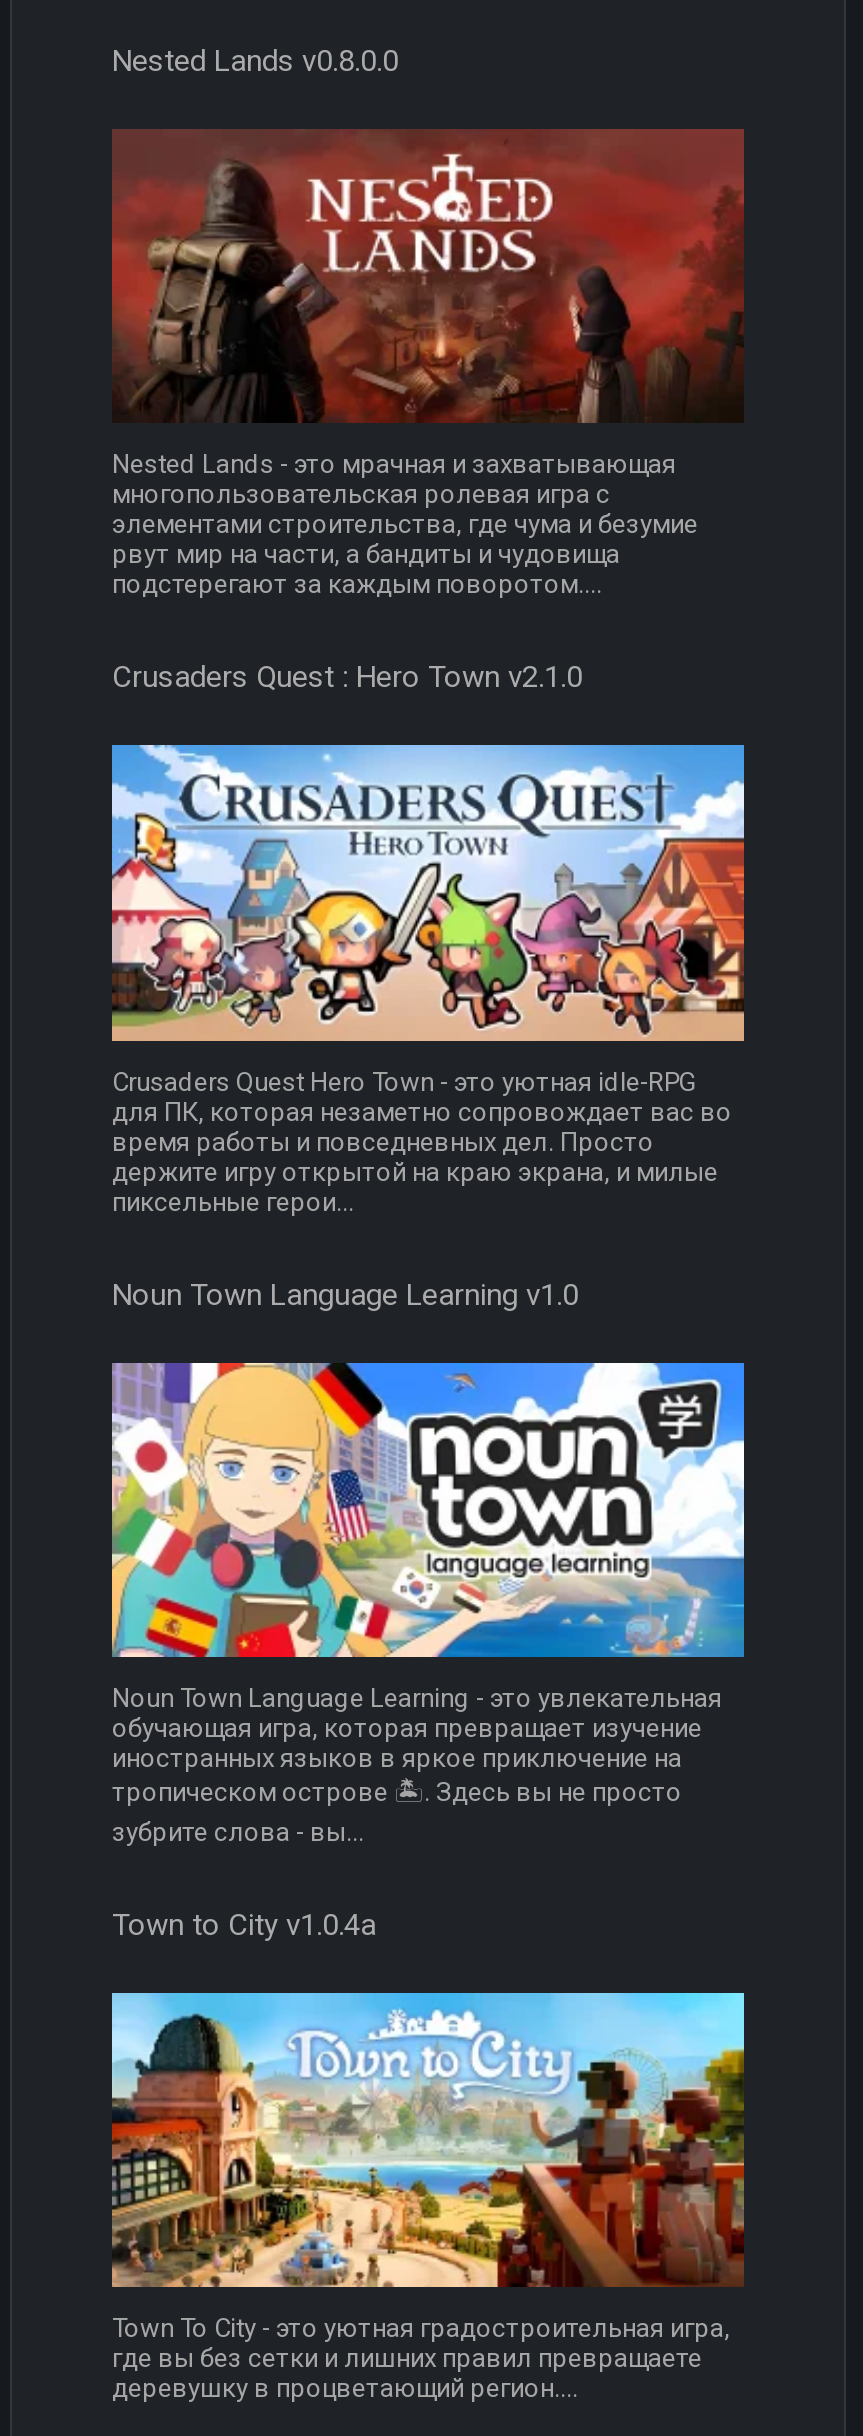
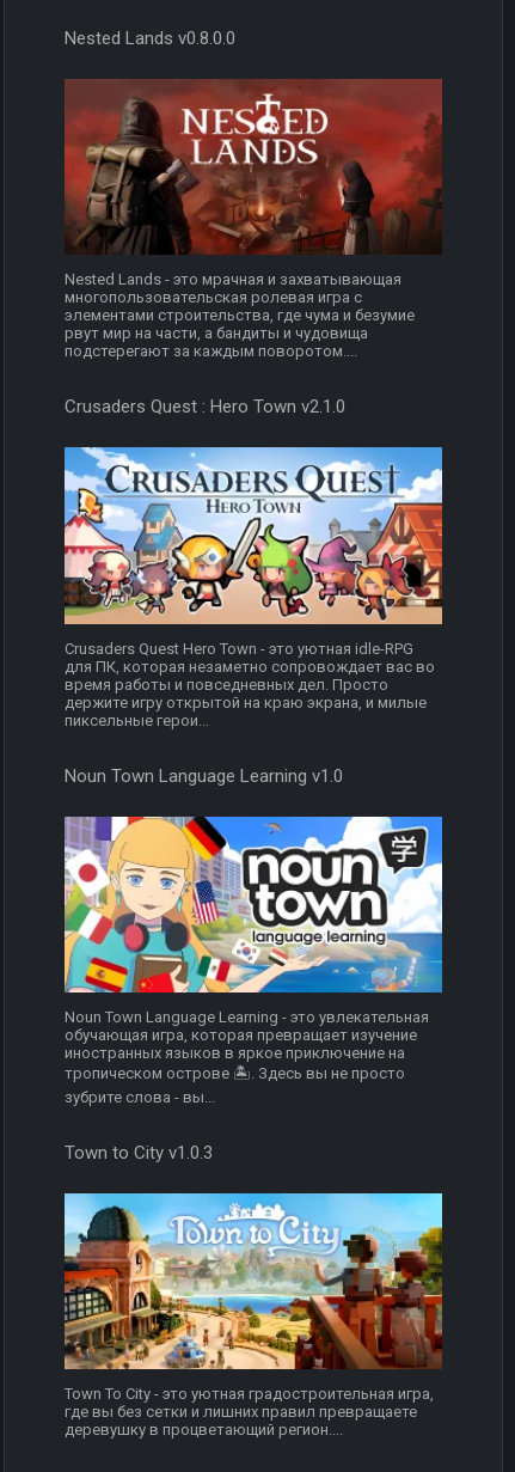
- Town to City v1.0.4a
+ Town to City v1.0.3
